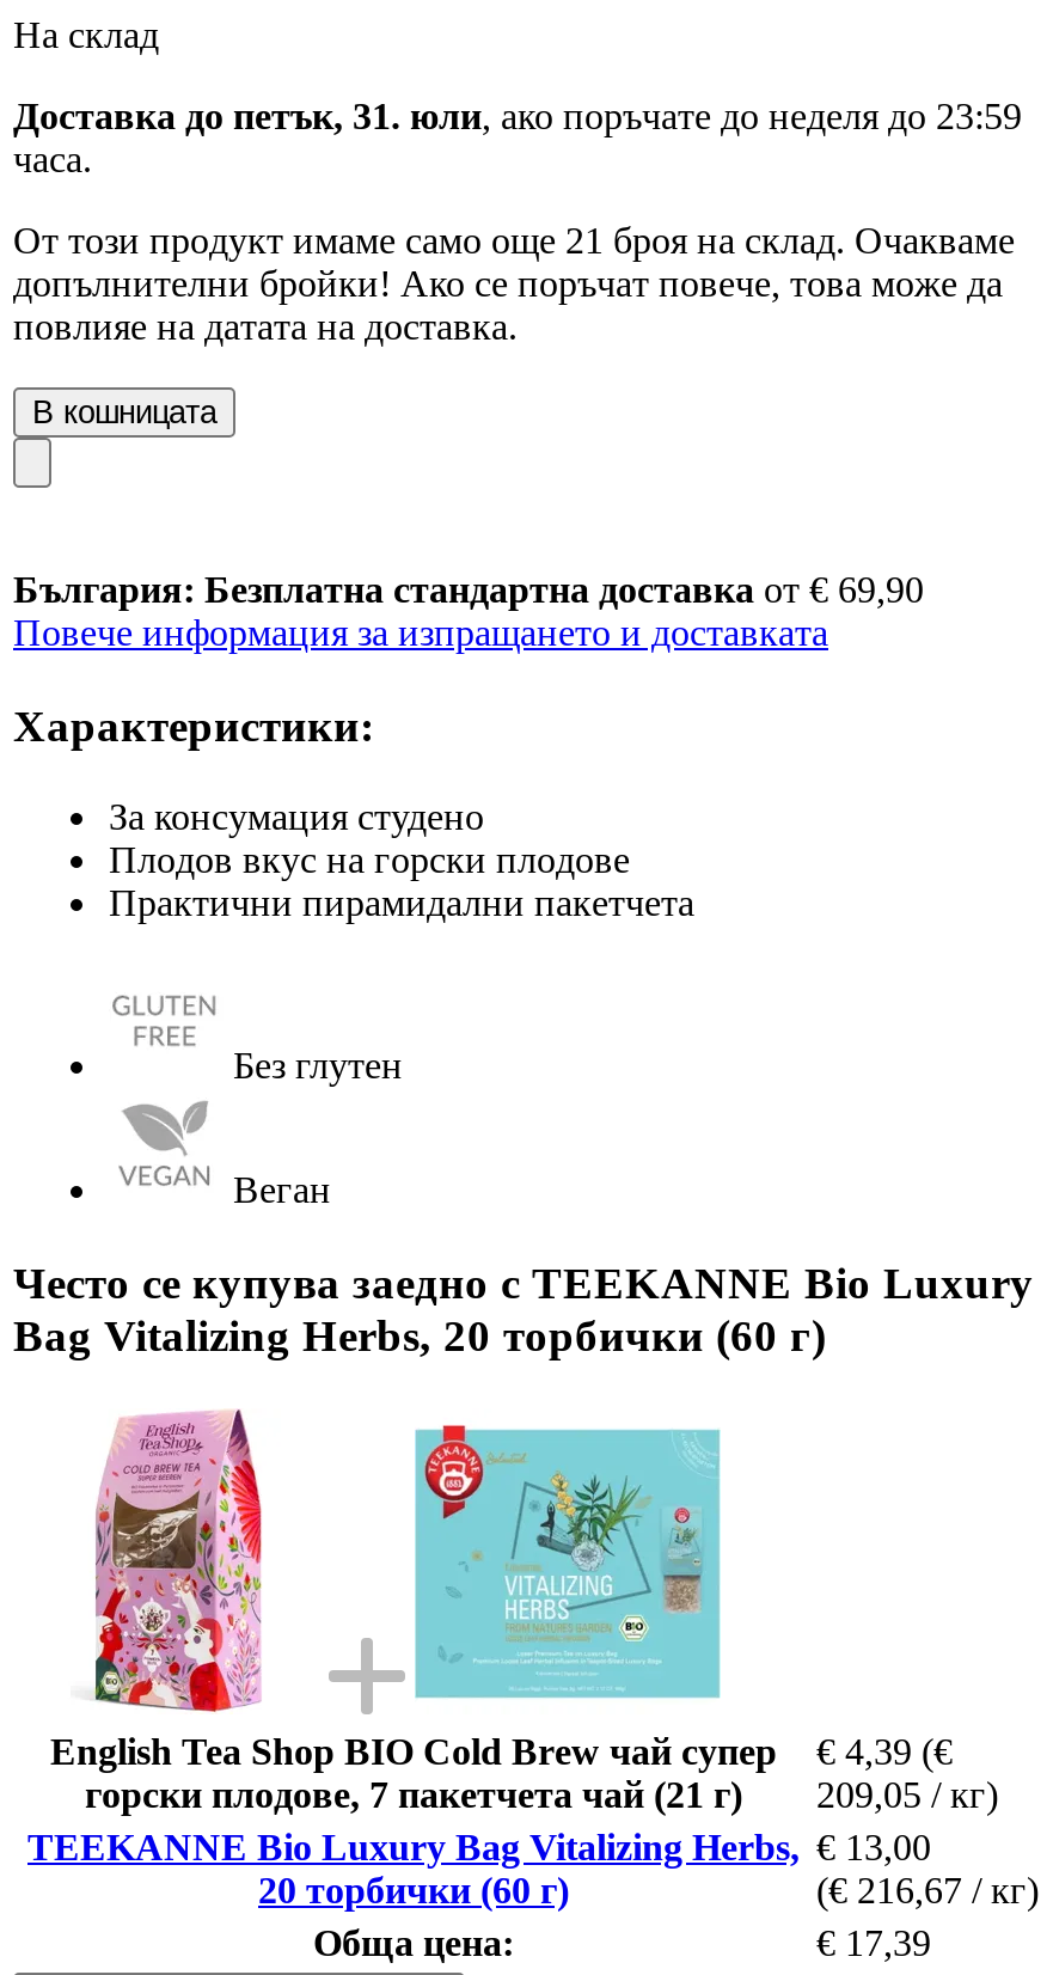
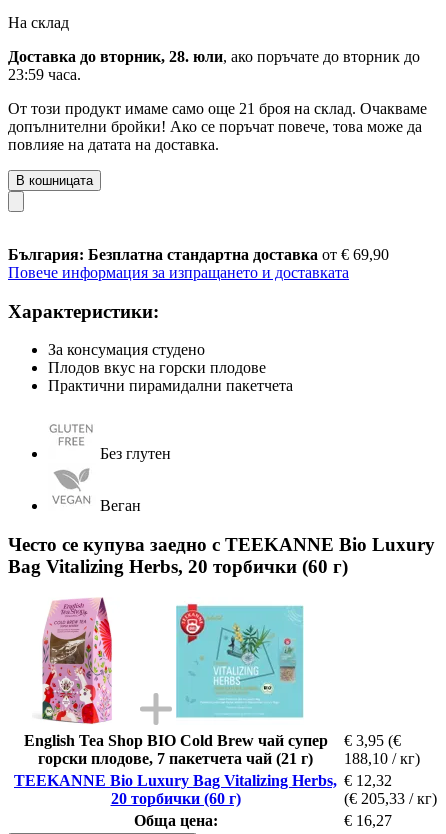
- Доставка до петък, 31. юли, ако поръчате до неделя до 23:59
- часа.
+ Доставка до вторник, 28. юли, ако поръчате до вторник до
+ 23:59 часа.

- English Tea Shop BIO Cold Brew чай супер € 4,39 (€
+ English Tea Shop BIO Cold Brew чай супер € 3,95 (€

- горски плодове, 7 пакетчета чай (21 г) 209,05 / кг)
+ горски плодове, 7 пакетчета чай (21 г) 188,10 / кг)

- TEEKANNE Bio Luxury Bag Vitalizing Herbs, € 13,00
+ TEEKANNE Bio Luxury Bag Vitalizing Herbs, € 12,32

- (€ 216,67 / кг)
+ (€ 205,33 / кг)

- € 17,39
+ € 16,27
